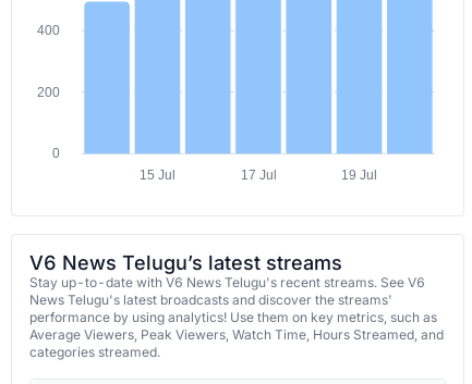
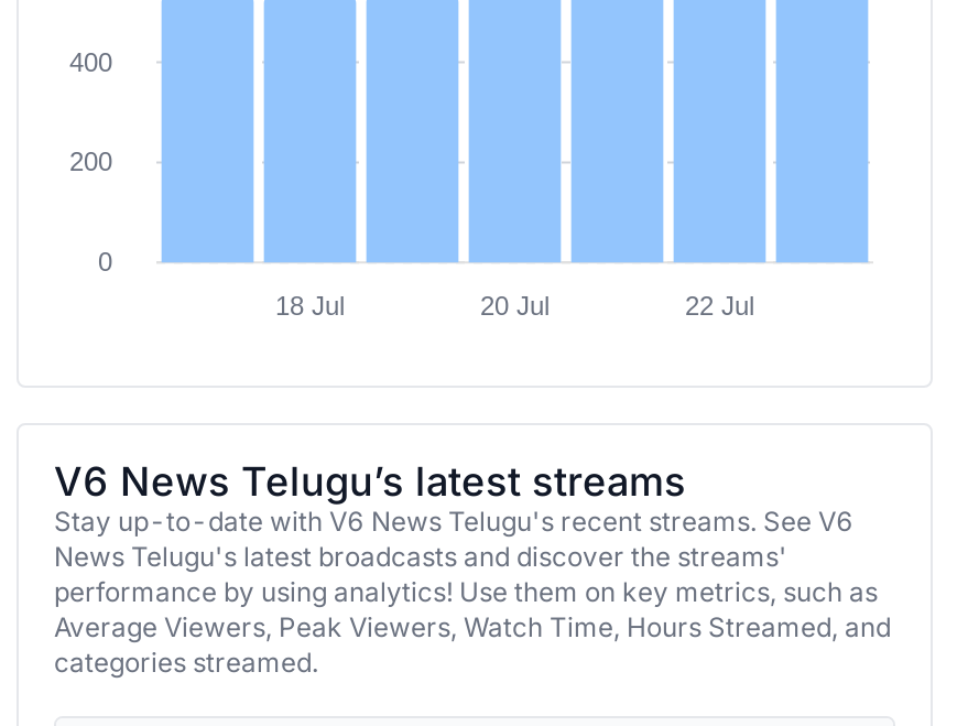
- 15 Jul
+ 18 Jul

- 17 Jul
+ 20 Jul

- 19 Jul
+ 22 Jul
